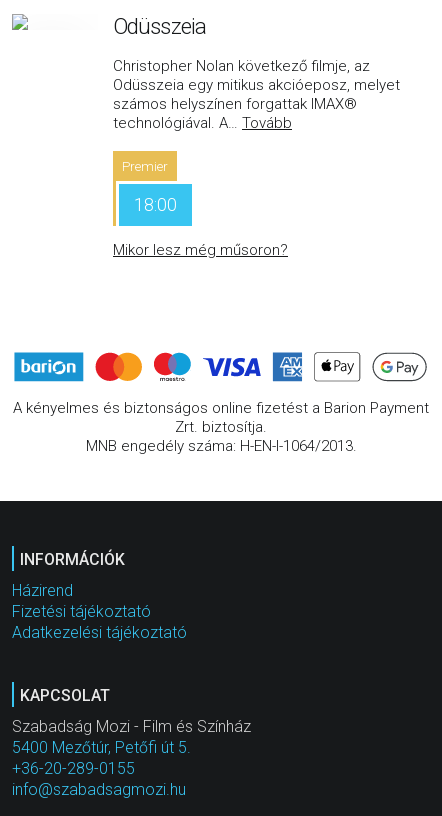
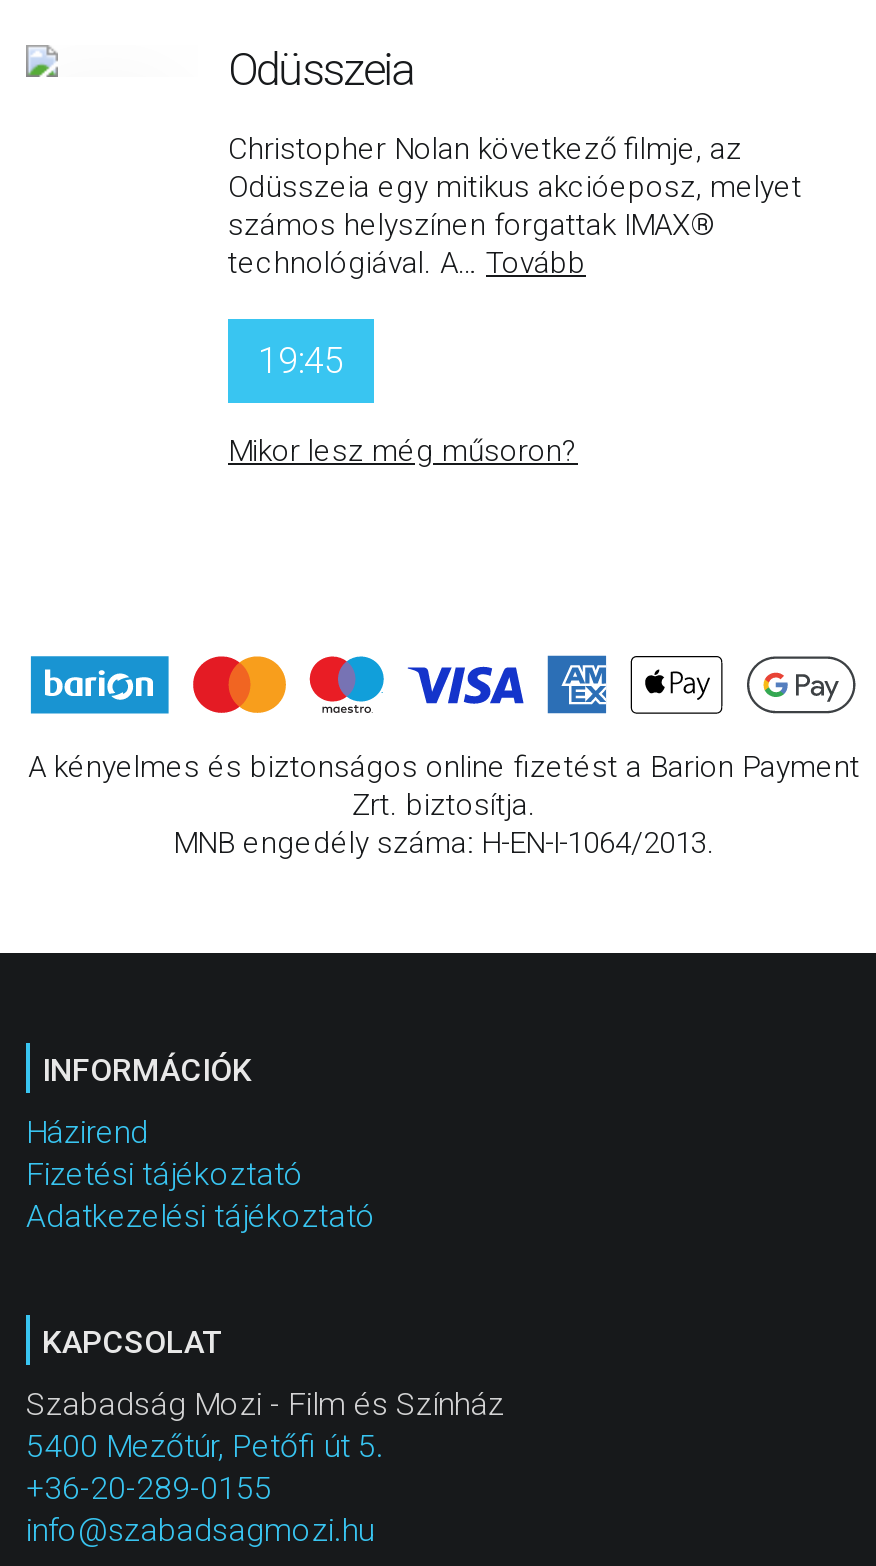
- Premier
- 18:00
+ 19:45
